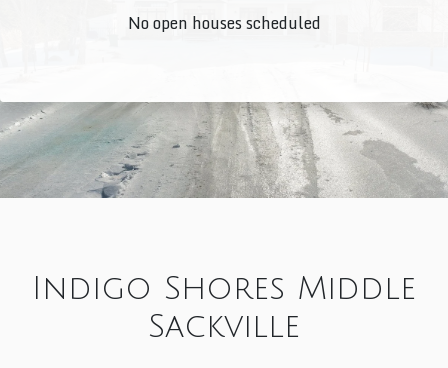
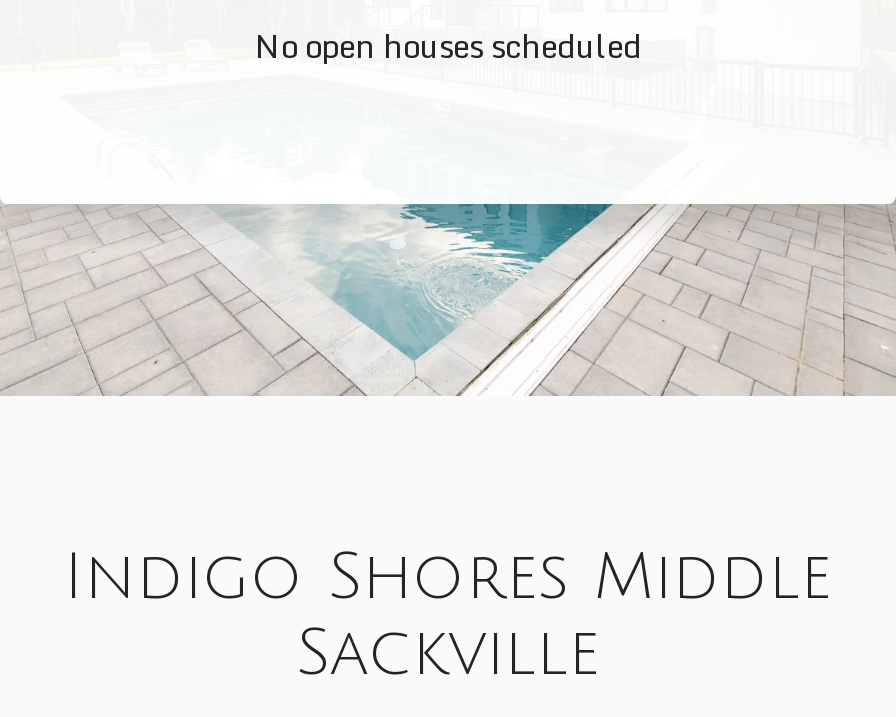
- [image]
+ [image]
